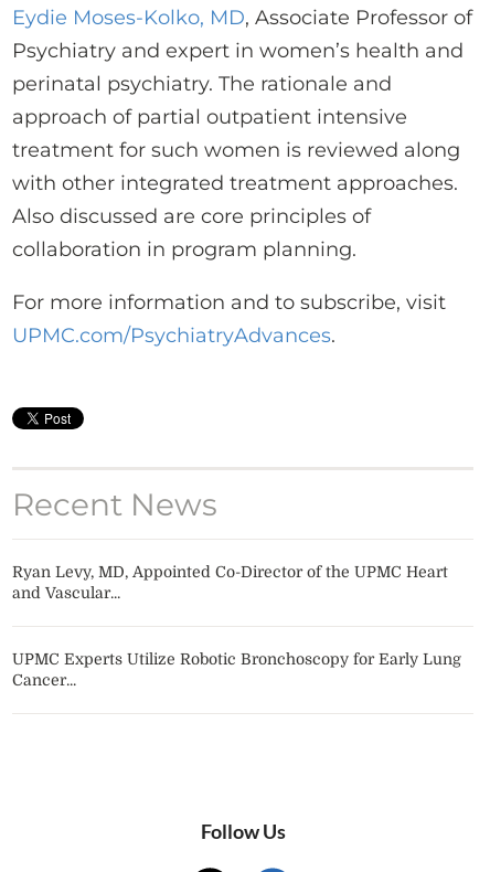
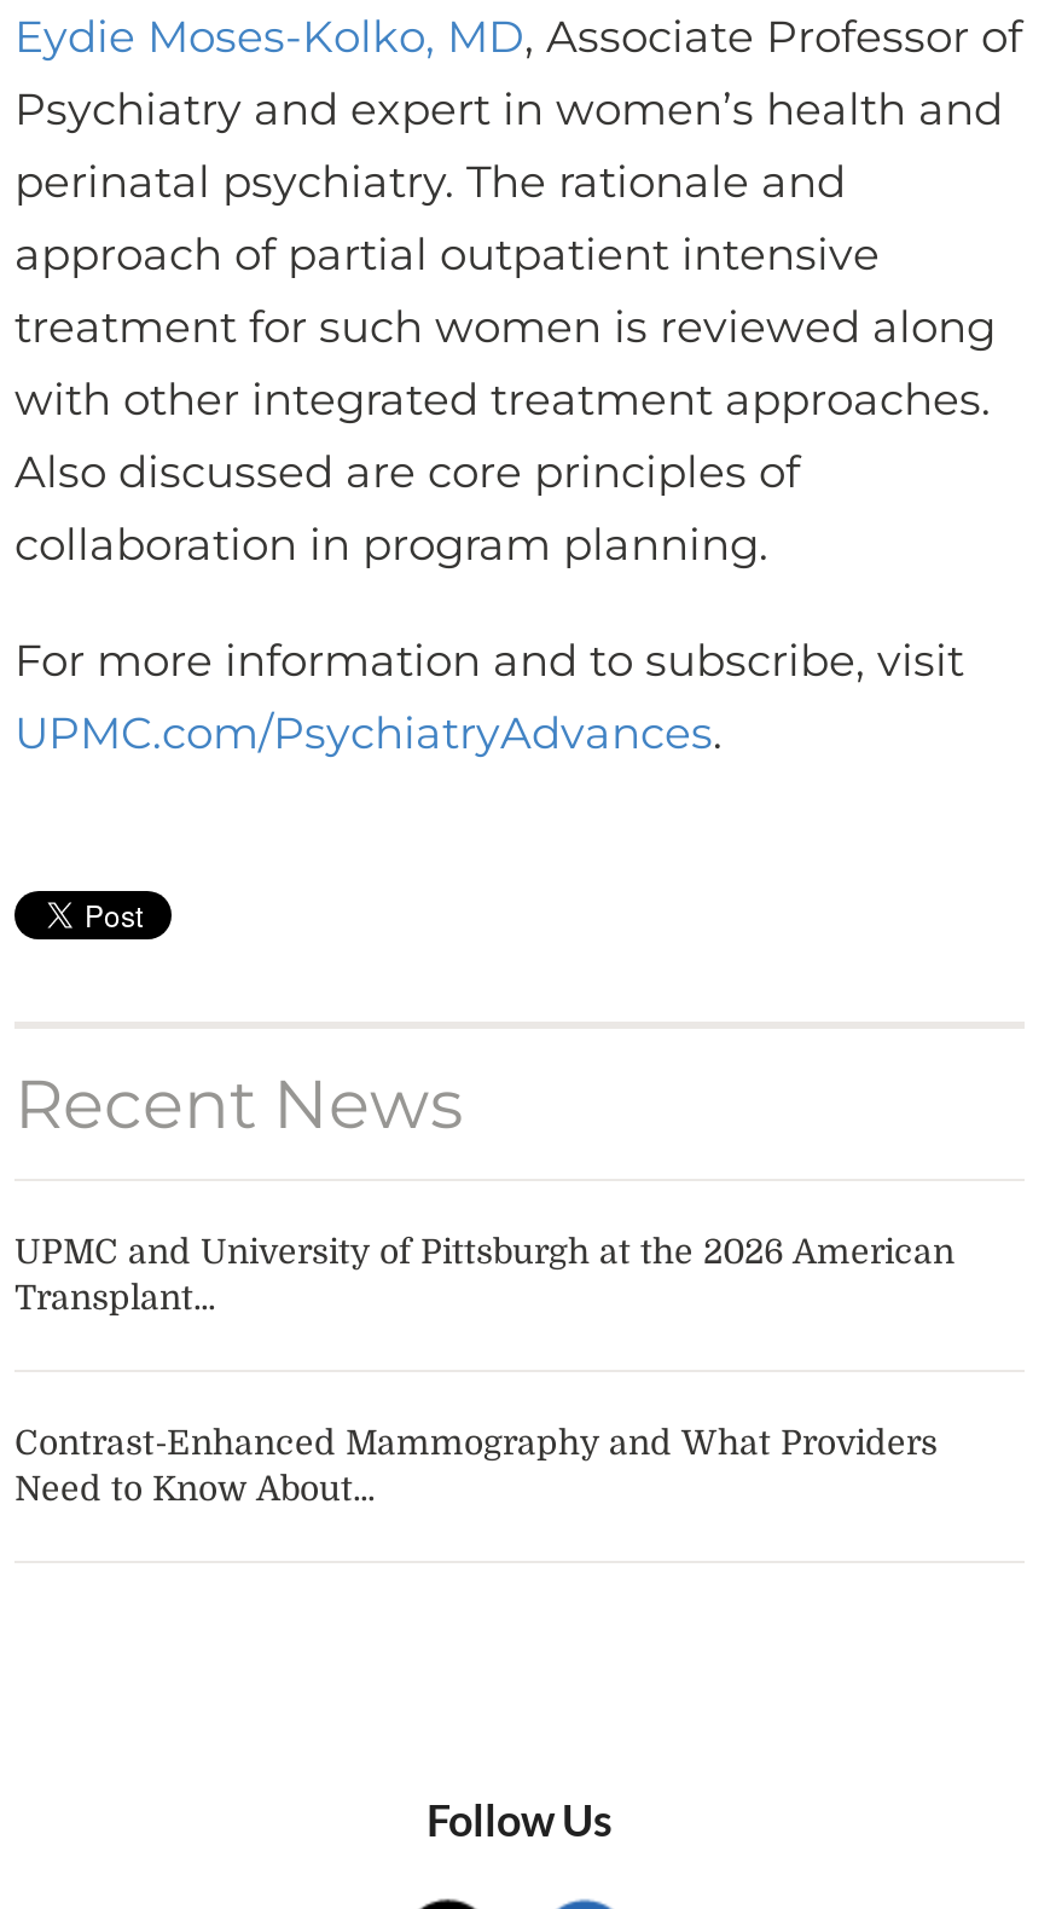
- Ryan Levy, MD, Appointed Co-Director of the UPMC Heart
- and Vascular...
+ UPMC and University of Pittsburgh at the 2026 American
+ Transplant...

- UPMC Experts Utilize Robotic Bronchoscopy for Early Lung
- Cancer...
+ Contrast-Enhanced Mammography and What Providers
+ Need to Know About...
